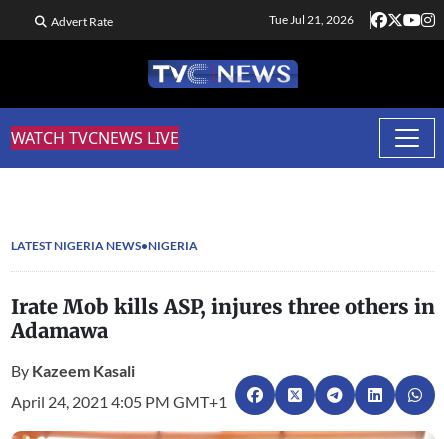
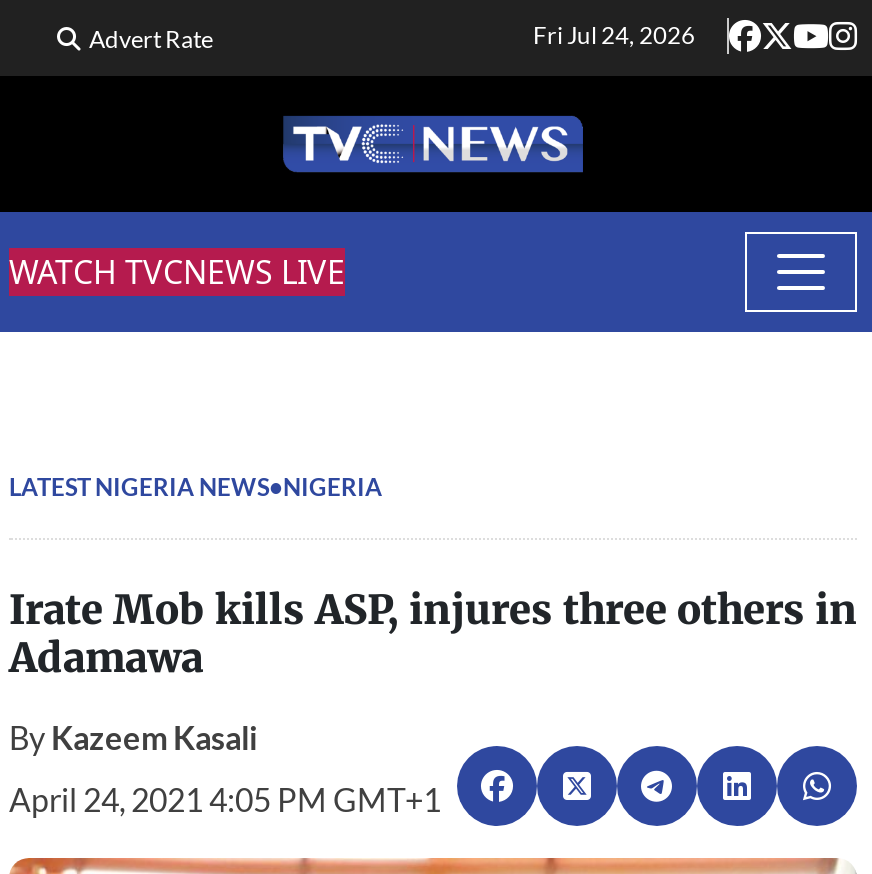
- Tue Jul 21, 2026
+ Fri Jul 24, 2026
